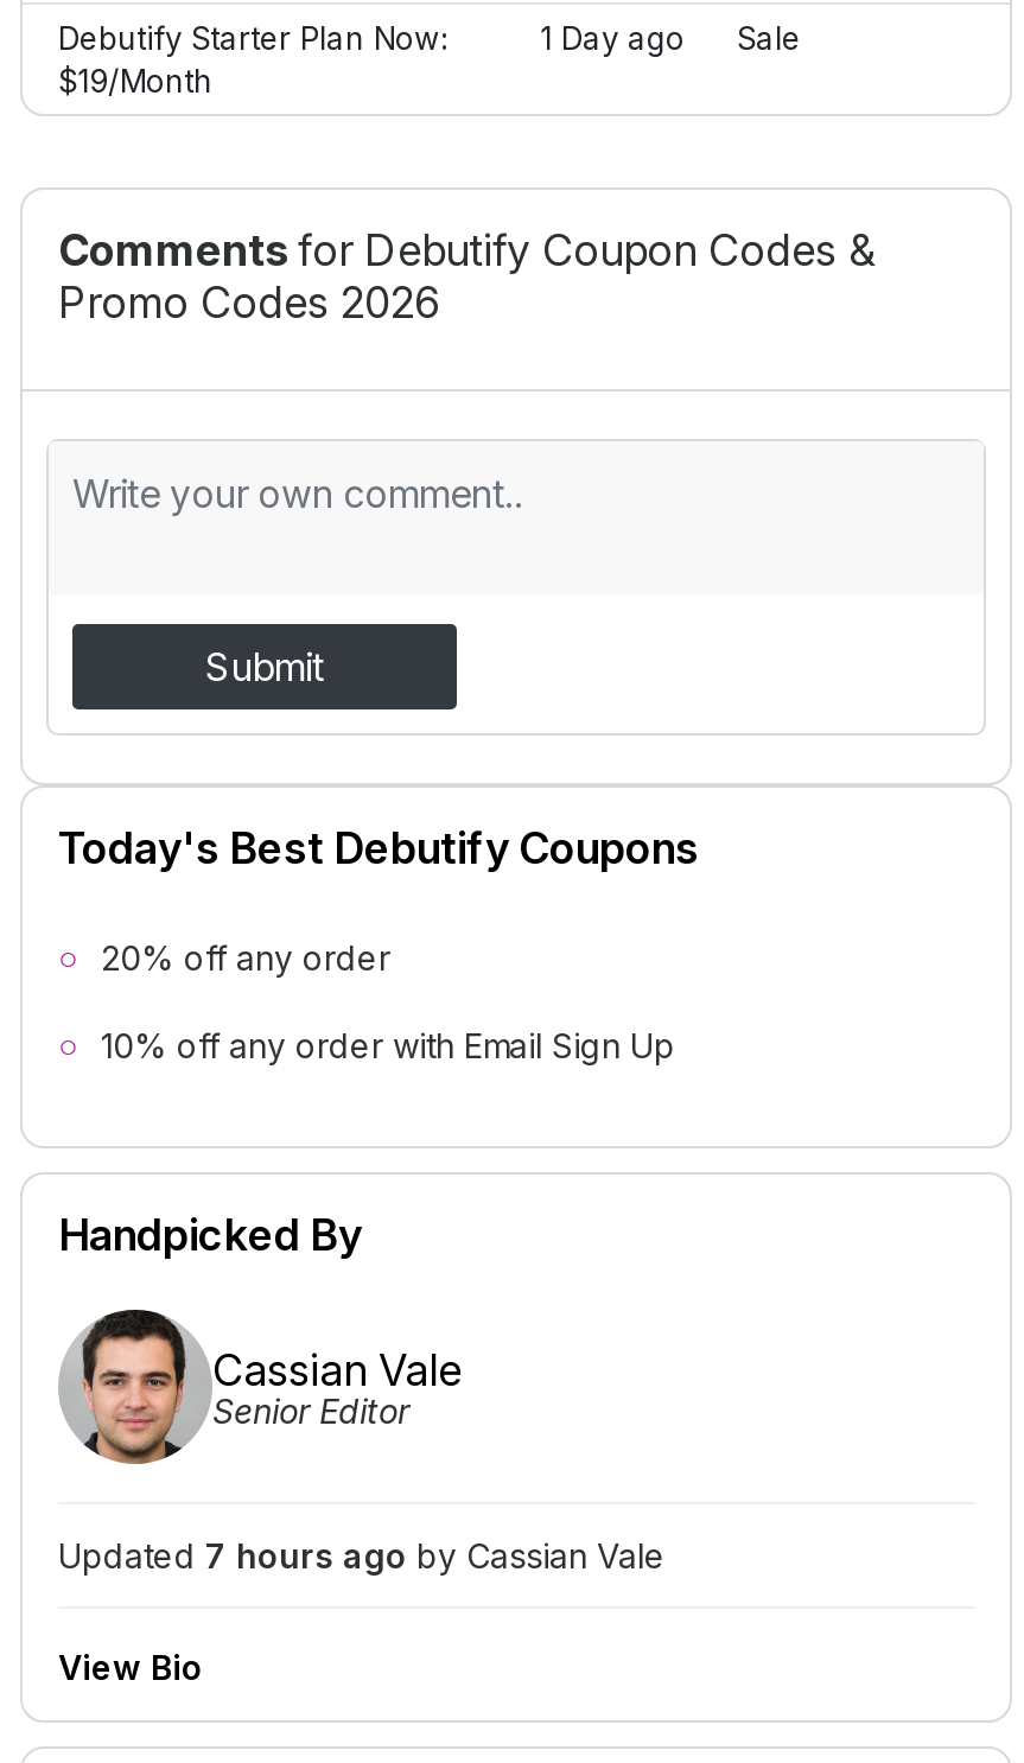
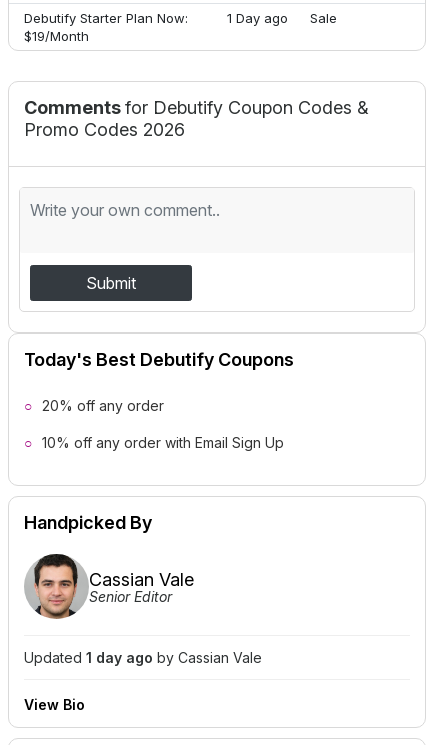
- Updated 7 hours ago by Cassian Vale
+ Updated 1 day ago by Cassian Vale
